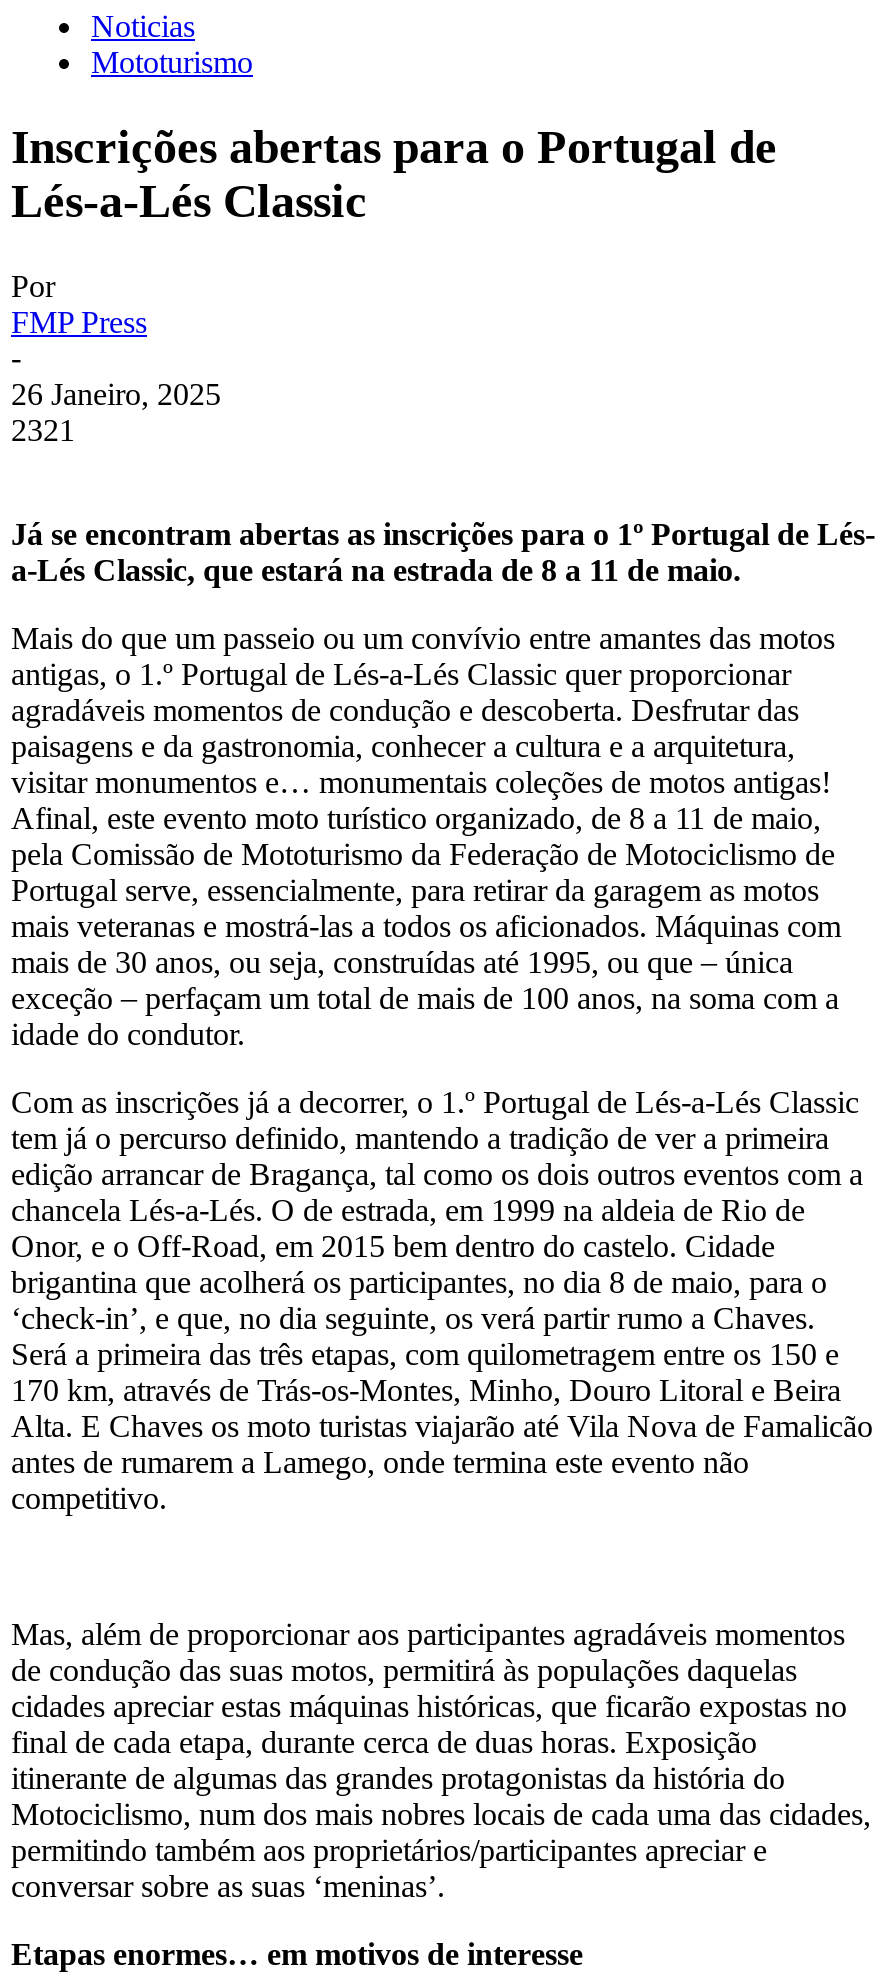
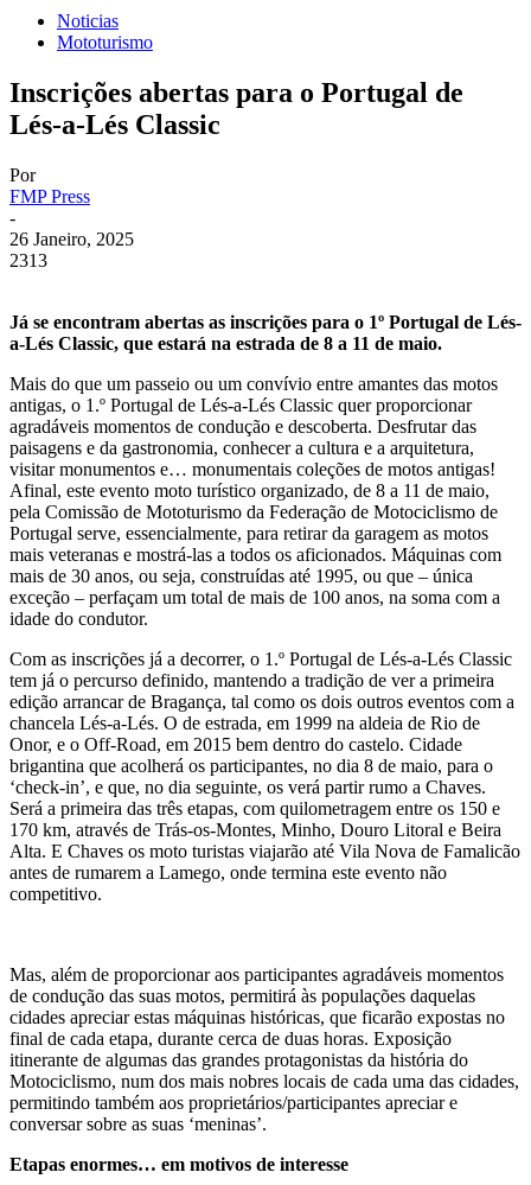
- 2321
+ 2313
